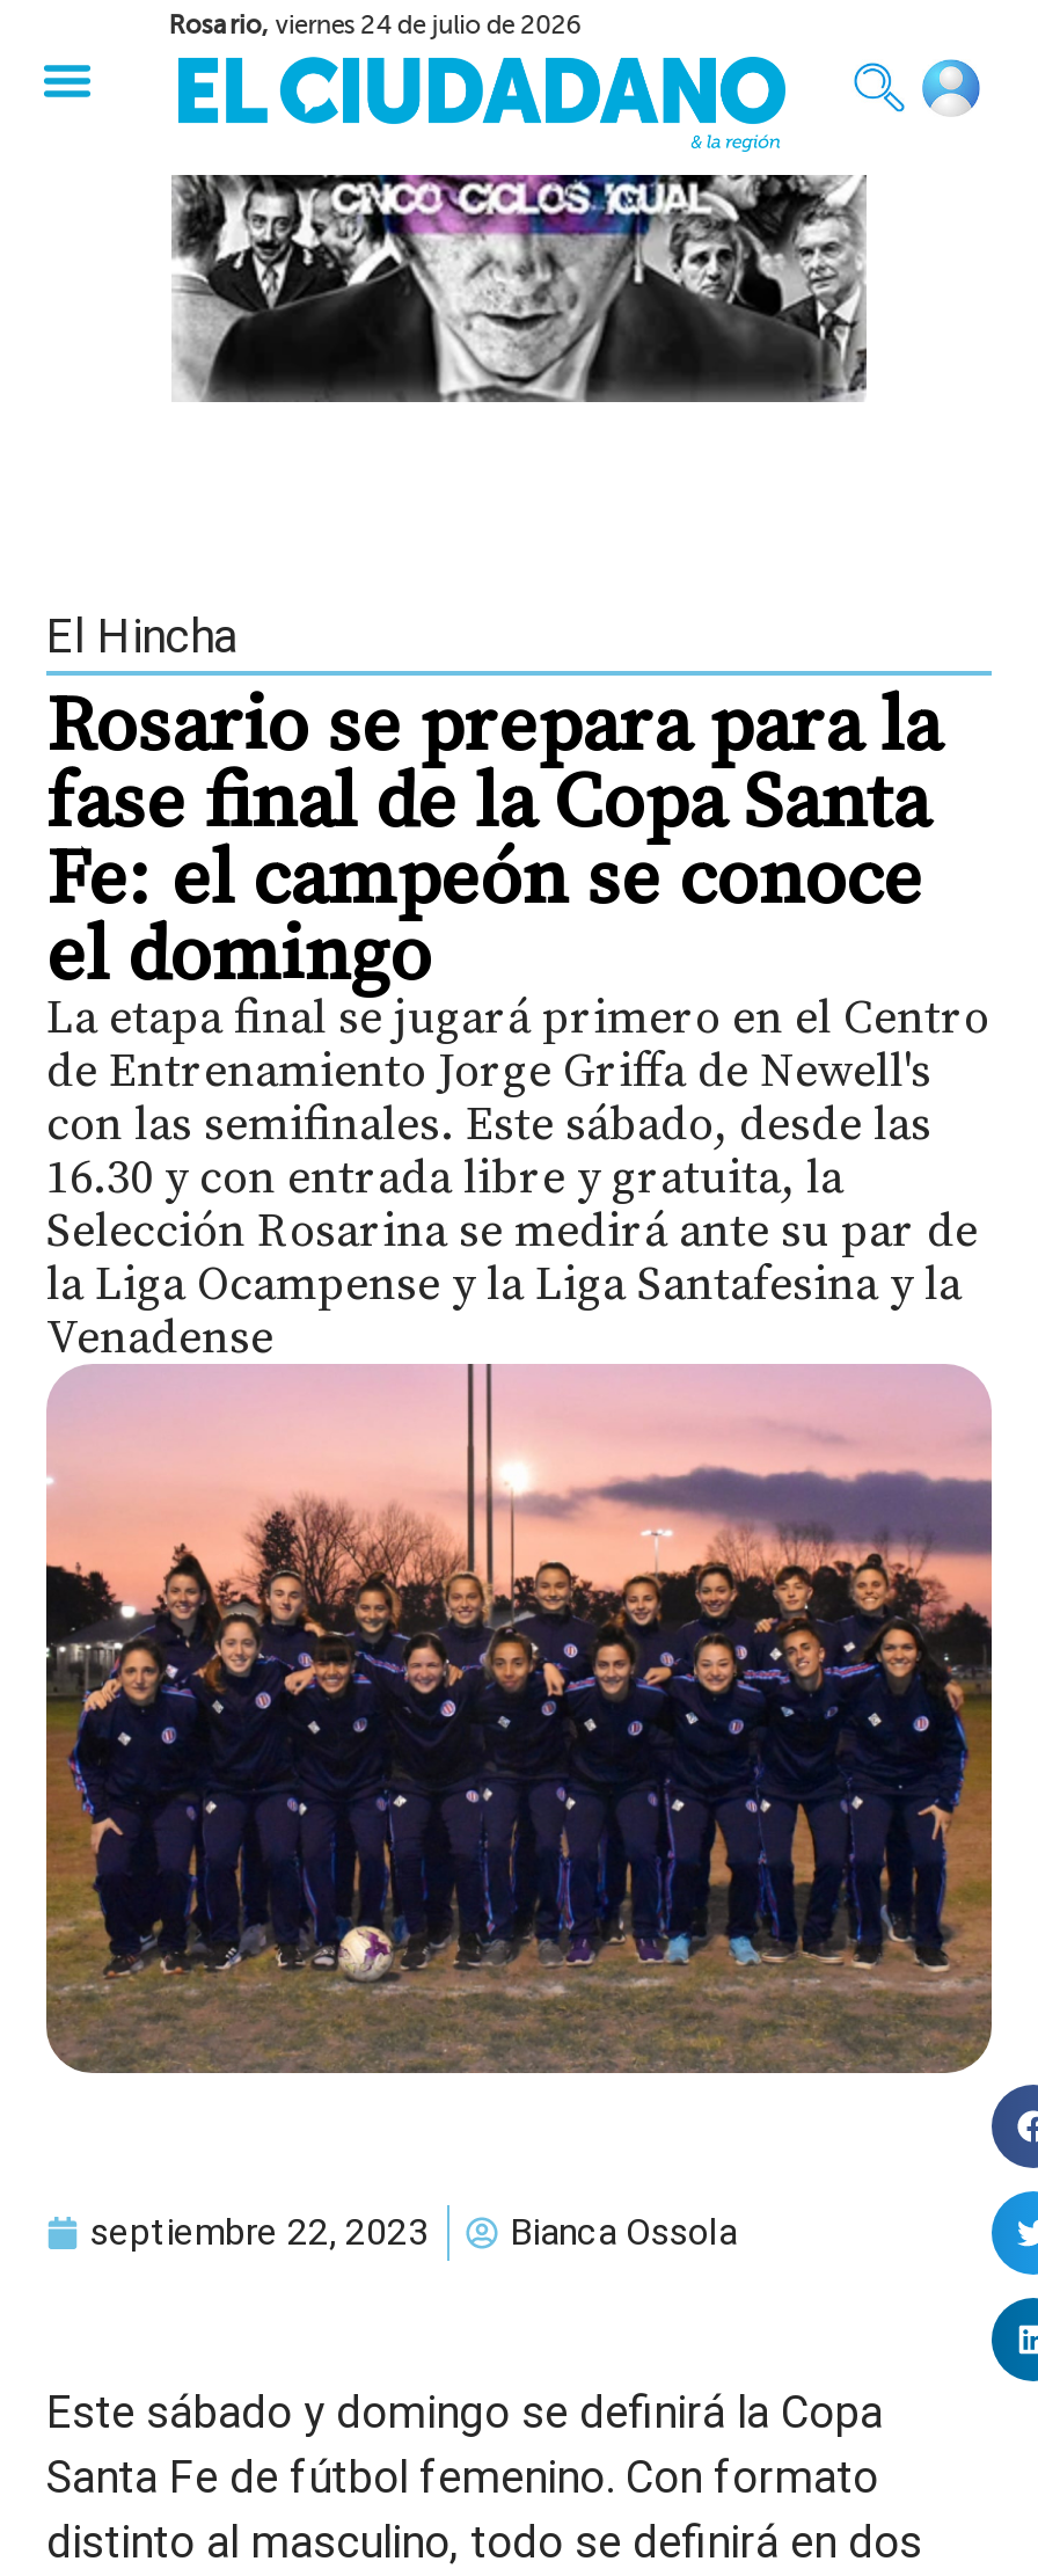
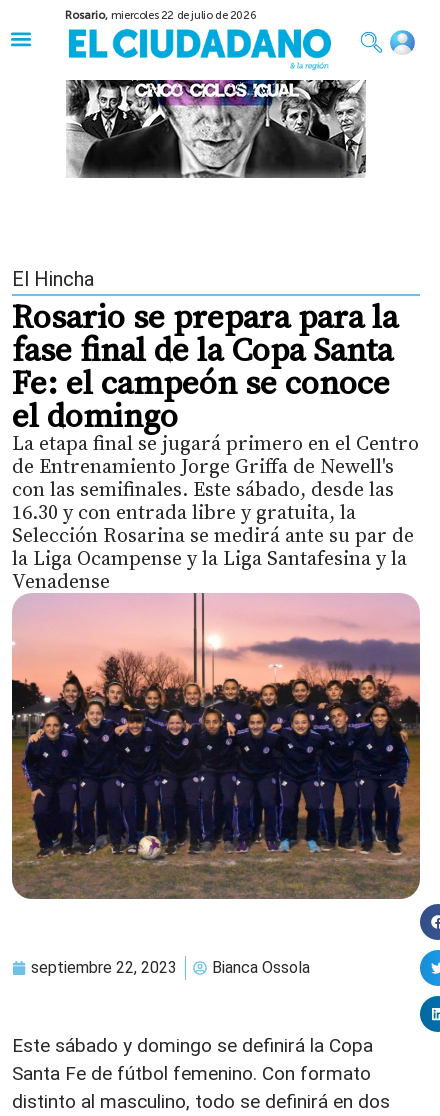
- Rosario, viernes 24 de julio de 2026
+ Rosario, miercoles 22 de julio de 2026
